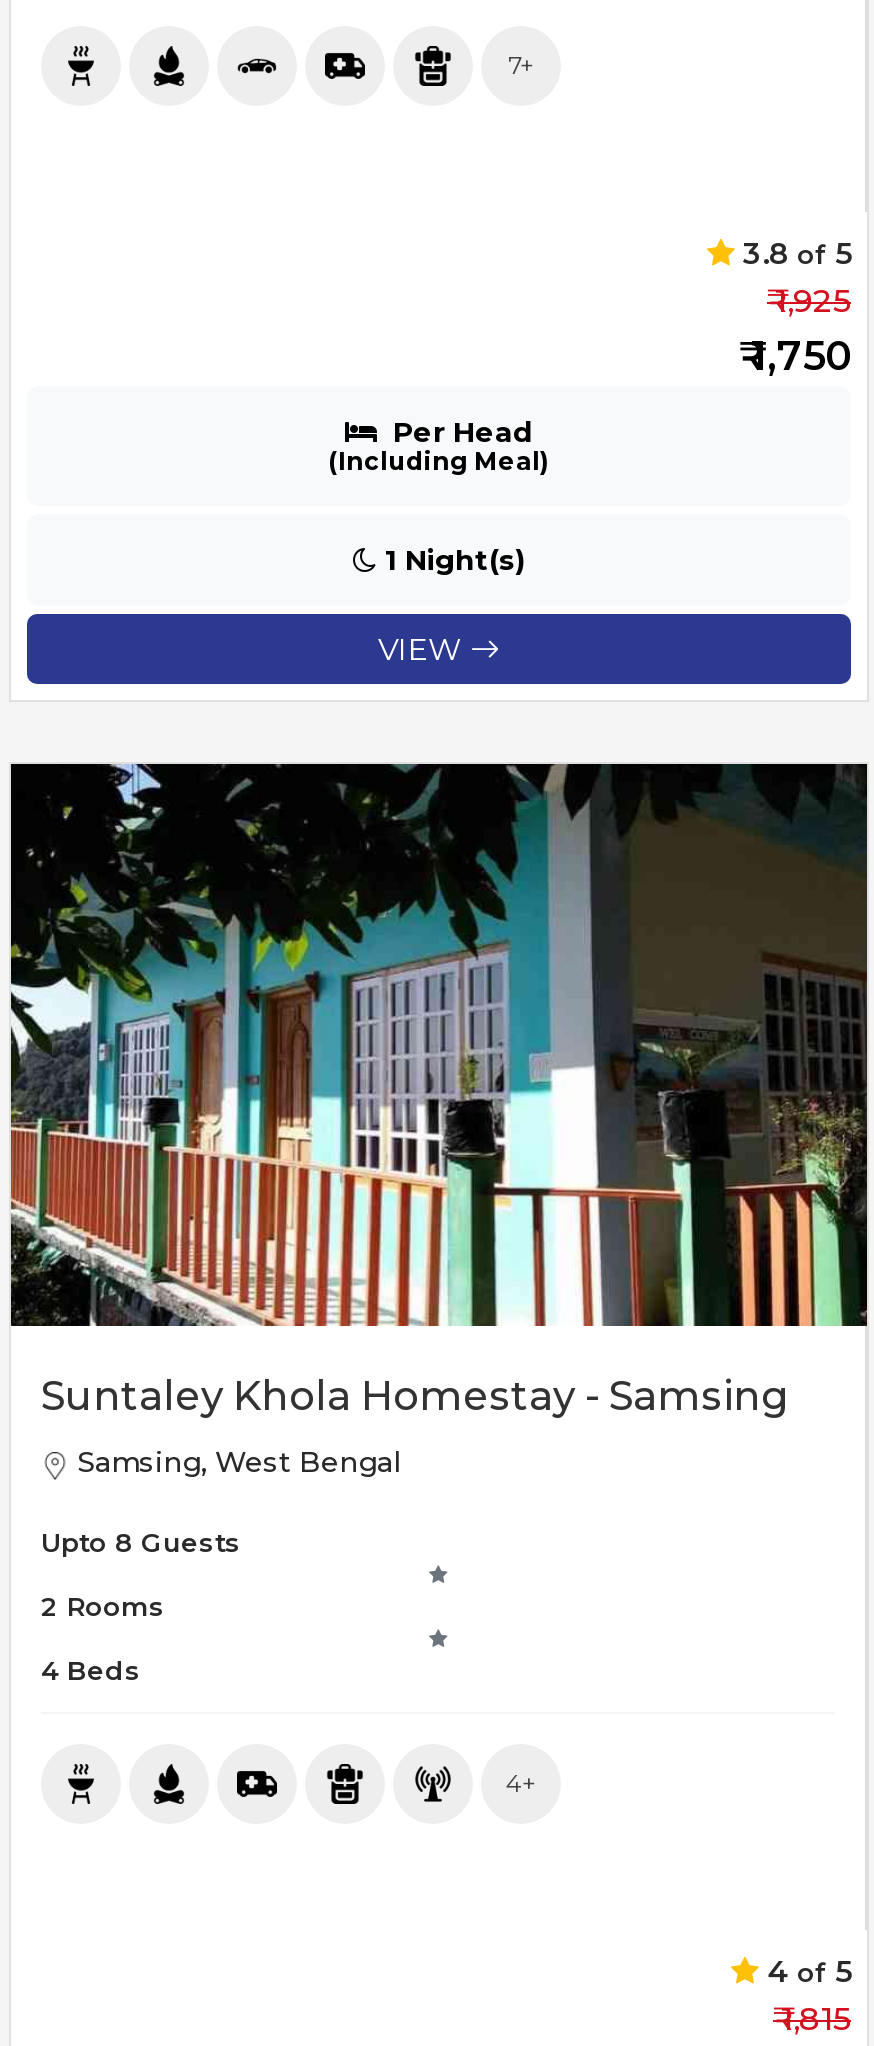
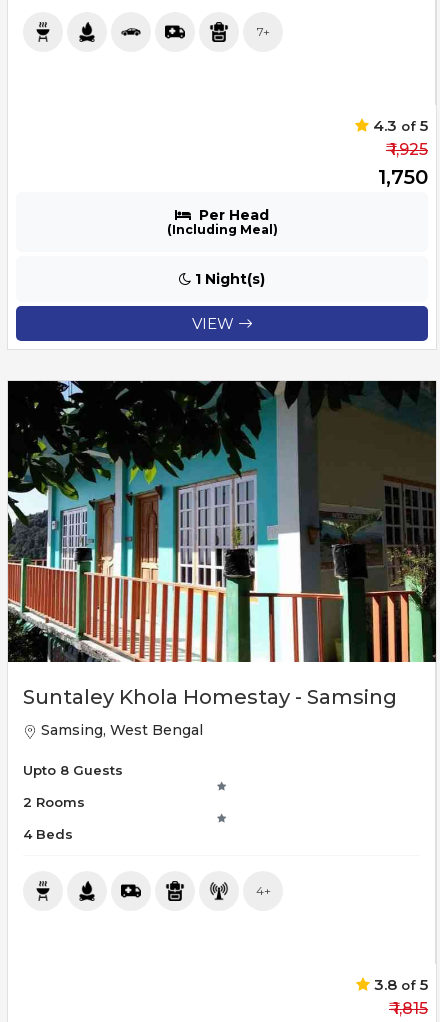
- 3.8 of 5
+ 4.3 of 5

- 4 of 5
+ 3.8 of 5
